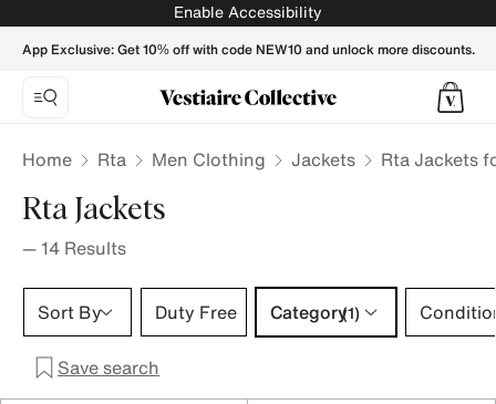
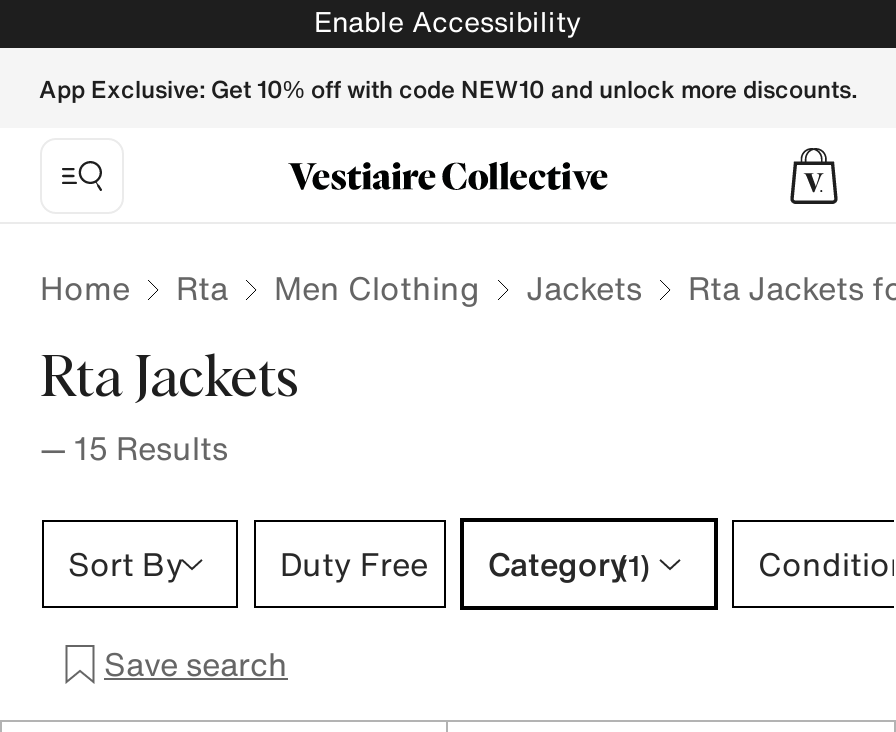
- — 14 Results
+ — 15 Results
